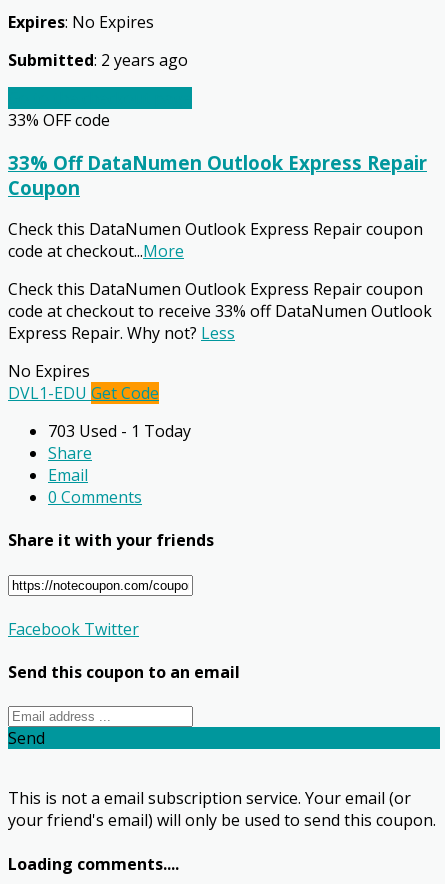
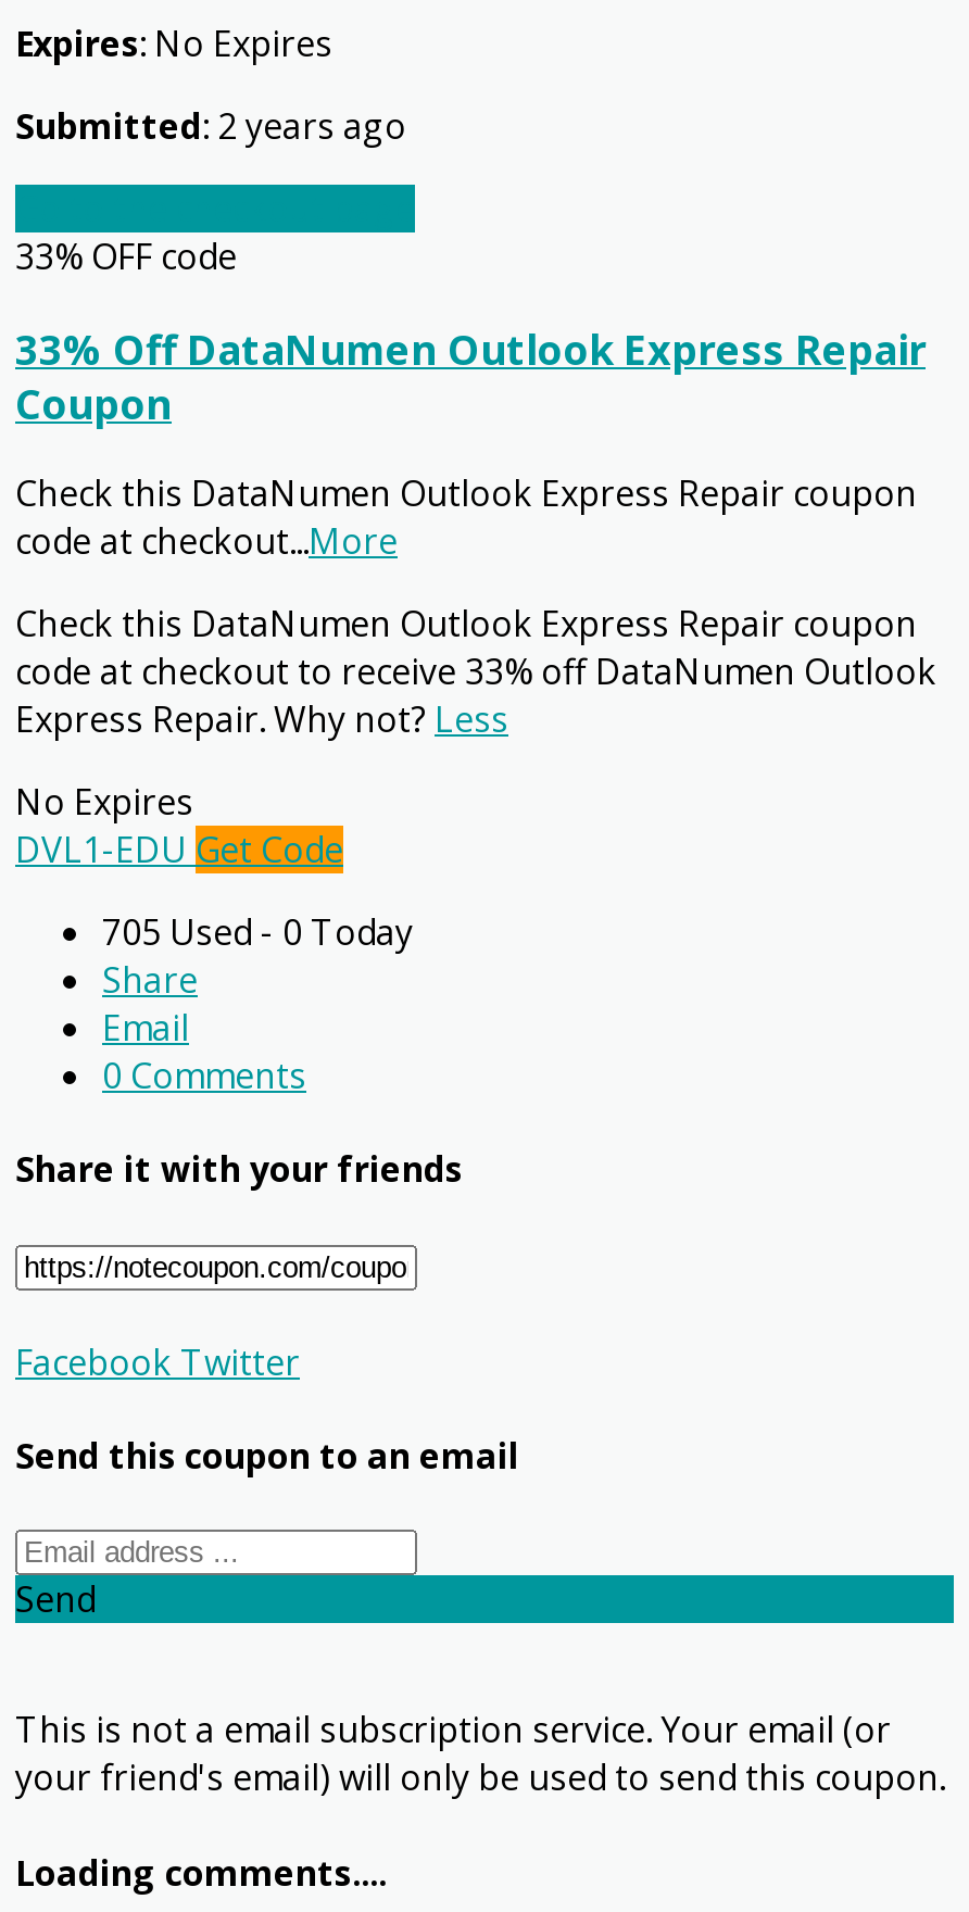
- 703 Used - 1 Today
+ 705 Used - 0 Today
